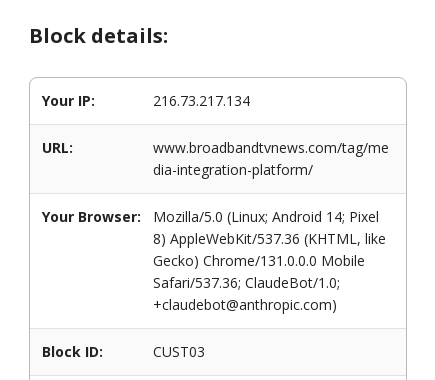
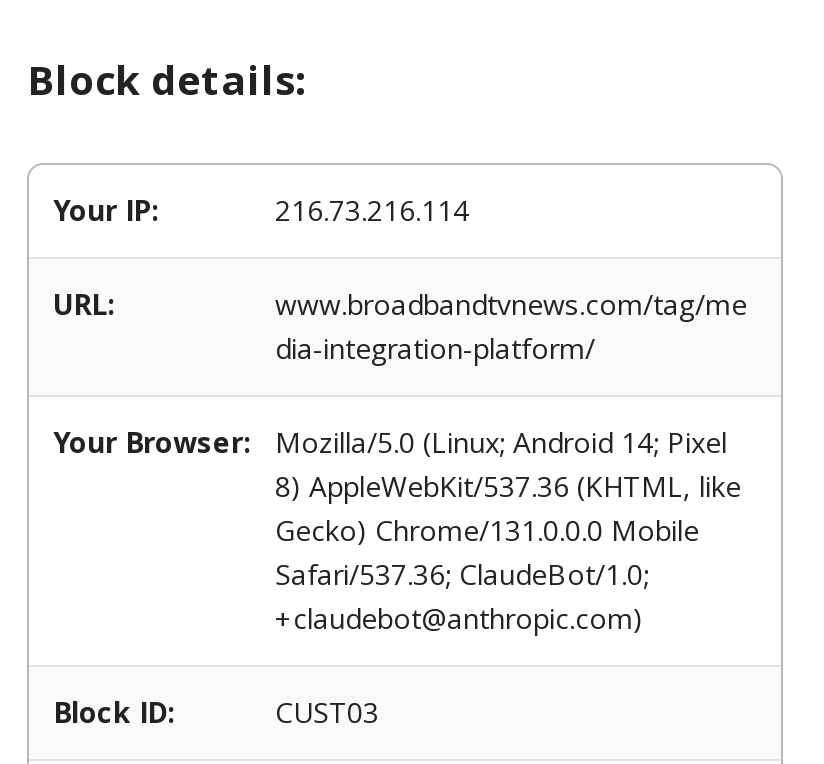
- 216.73.217.134
+ 216.73.216.114
